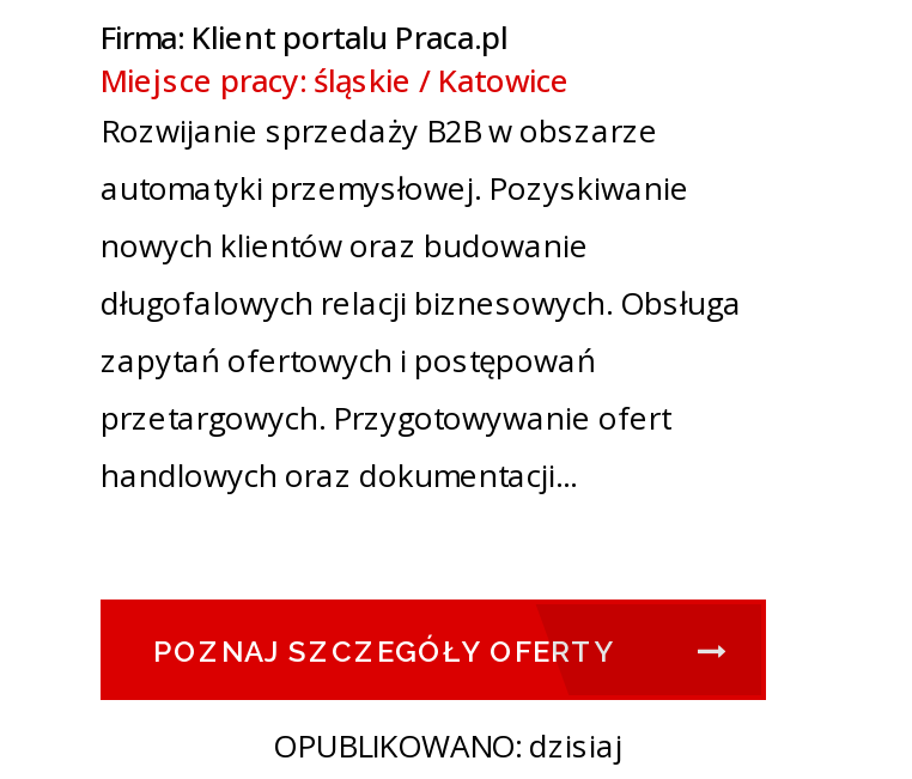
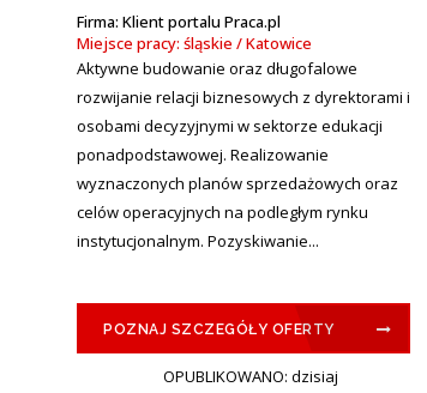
- Rozwijanie sprzedaży B2B w obszarze
- automatyki przemysłowej. Pozyskiwanie
- nowych klientów oraz budowanie
- długofalowych relacji biznesowych. Obsługa
- zapytań ofertowych i postępowań
- przetargowych. Przygotowywanie ofert
- handlowych oraz dokumentacji...
+ Aktywne budowanie oraz długofalowe
+ rozwijanie relacji biznesowych z dyrektorami i
+ osobami decyzyjnymi w sektorze edukacji
+ ponadpodstawowej. Realizowanie
+ wyznaczonych planów sprzedażowych oraz
+ celów operacyjnych na podległym rynku
+ instytucjonalnym. Pozyskiwanie...
